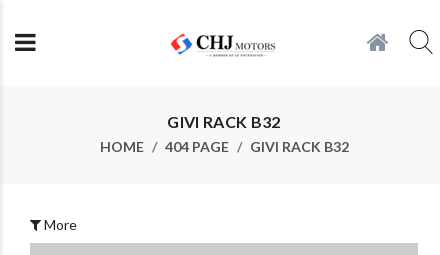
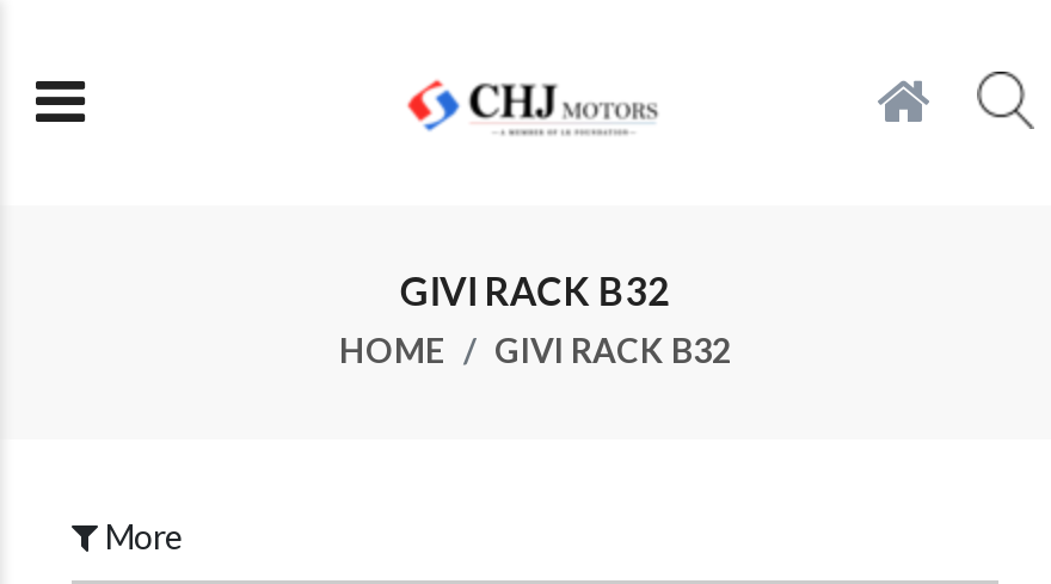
- 404 PAGE
